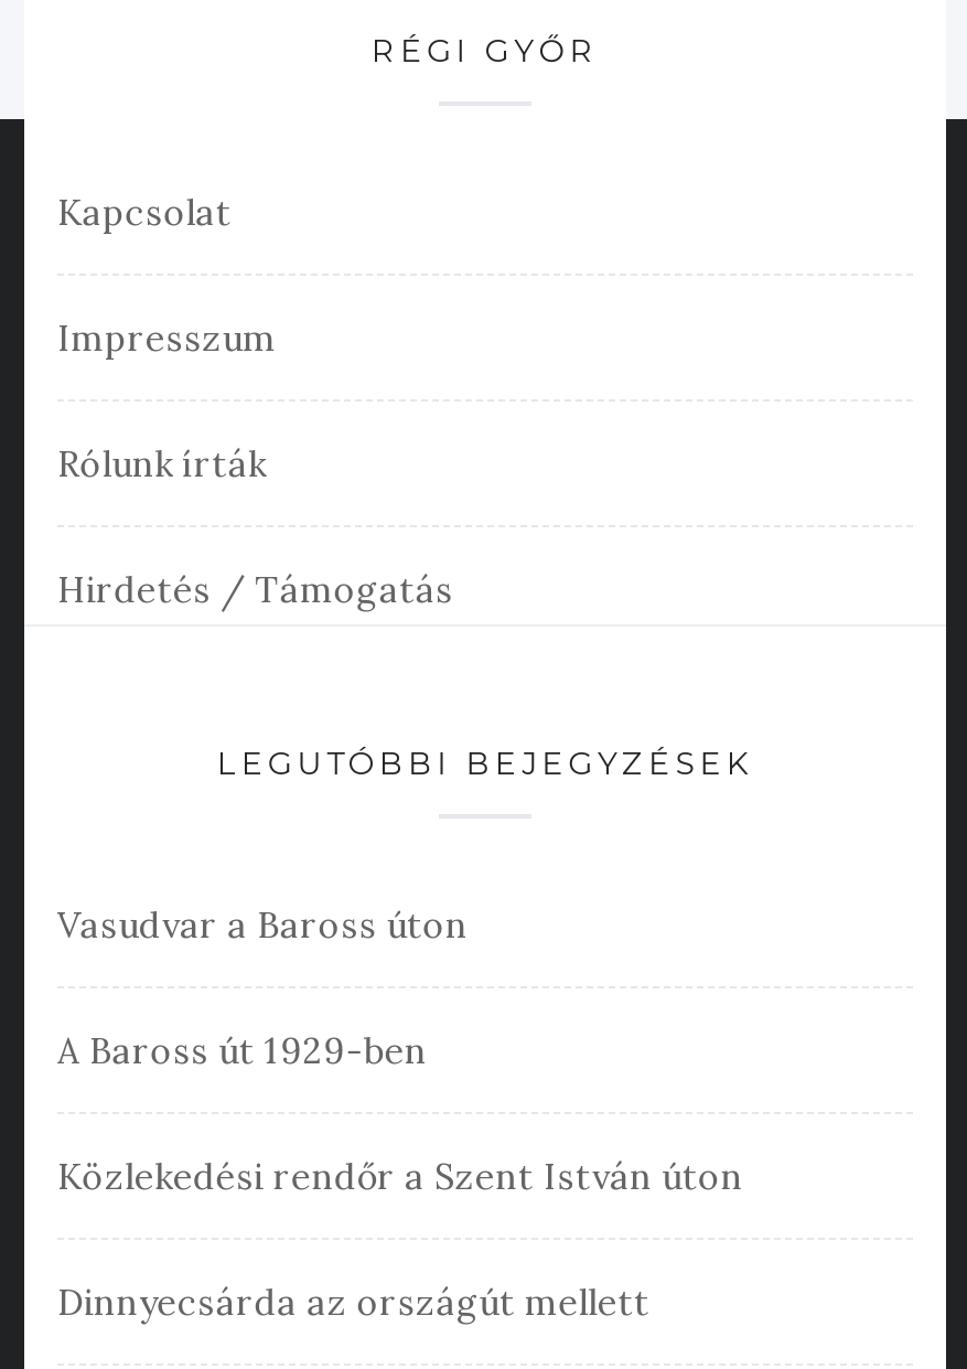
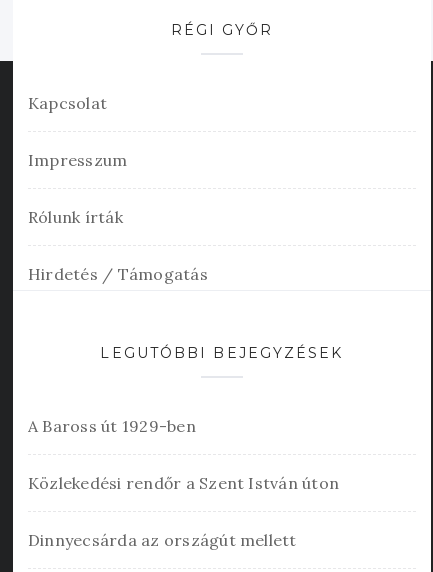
- Vasudvar a Baross úton
